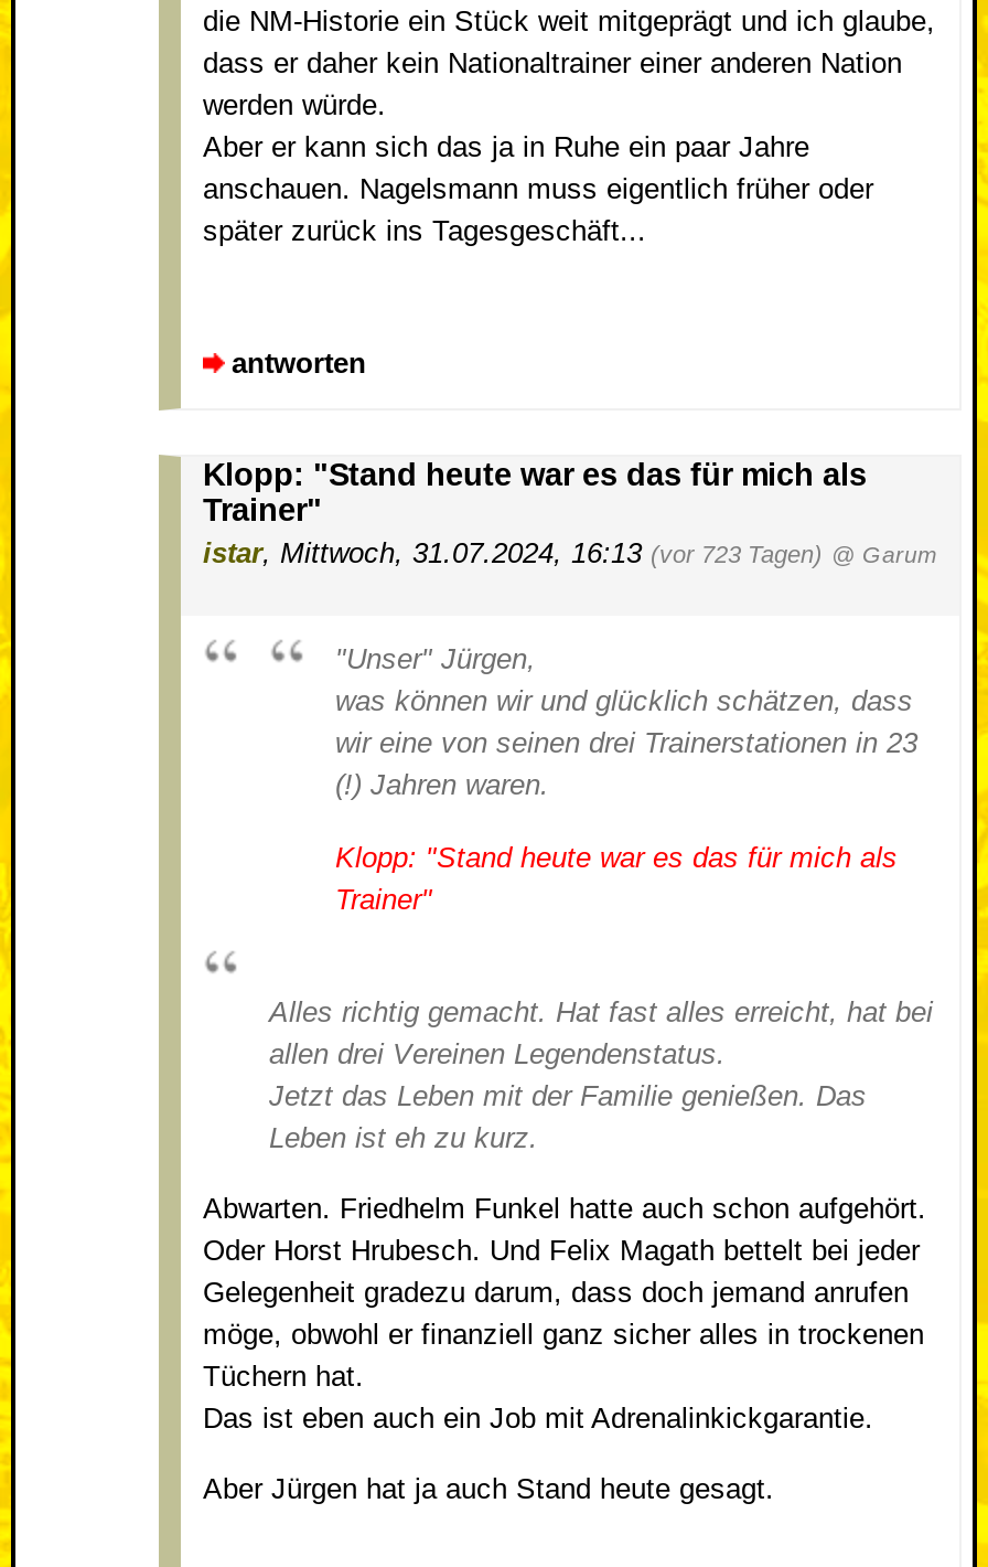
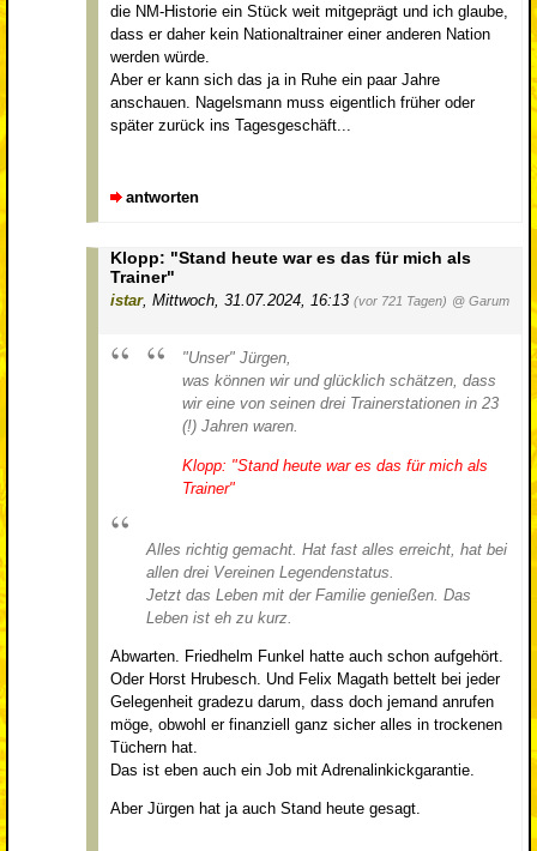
- istar, Mittwoch, 31.07.2024, 16:13 (vor 723 Tagen) @ Garum
+ istar, Mittwoch, 31.07.2024, 16:13 (vor 721 Tagen) @ Garum
